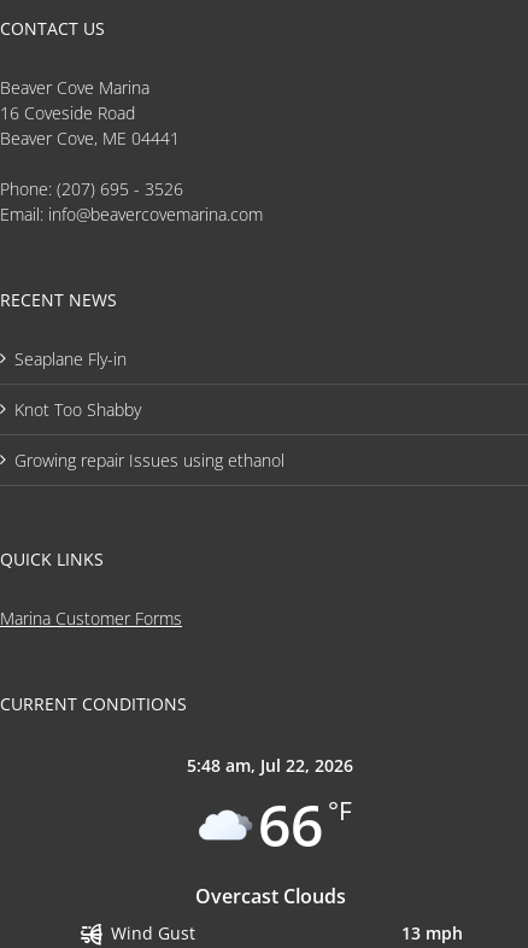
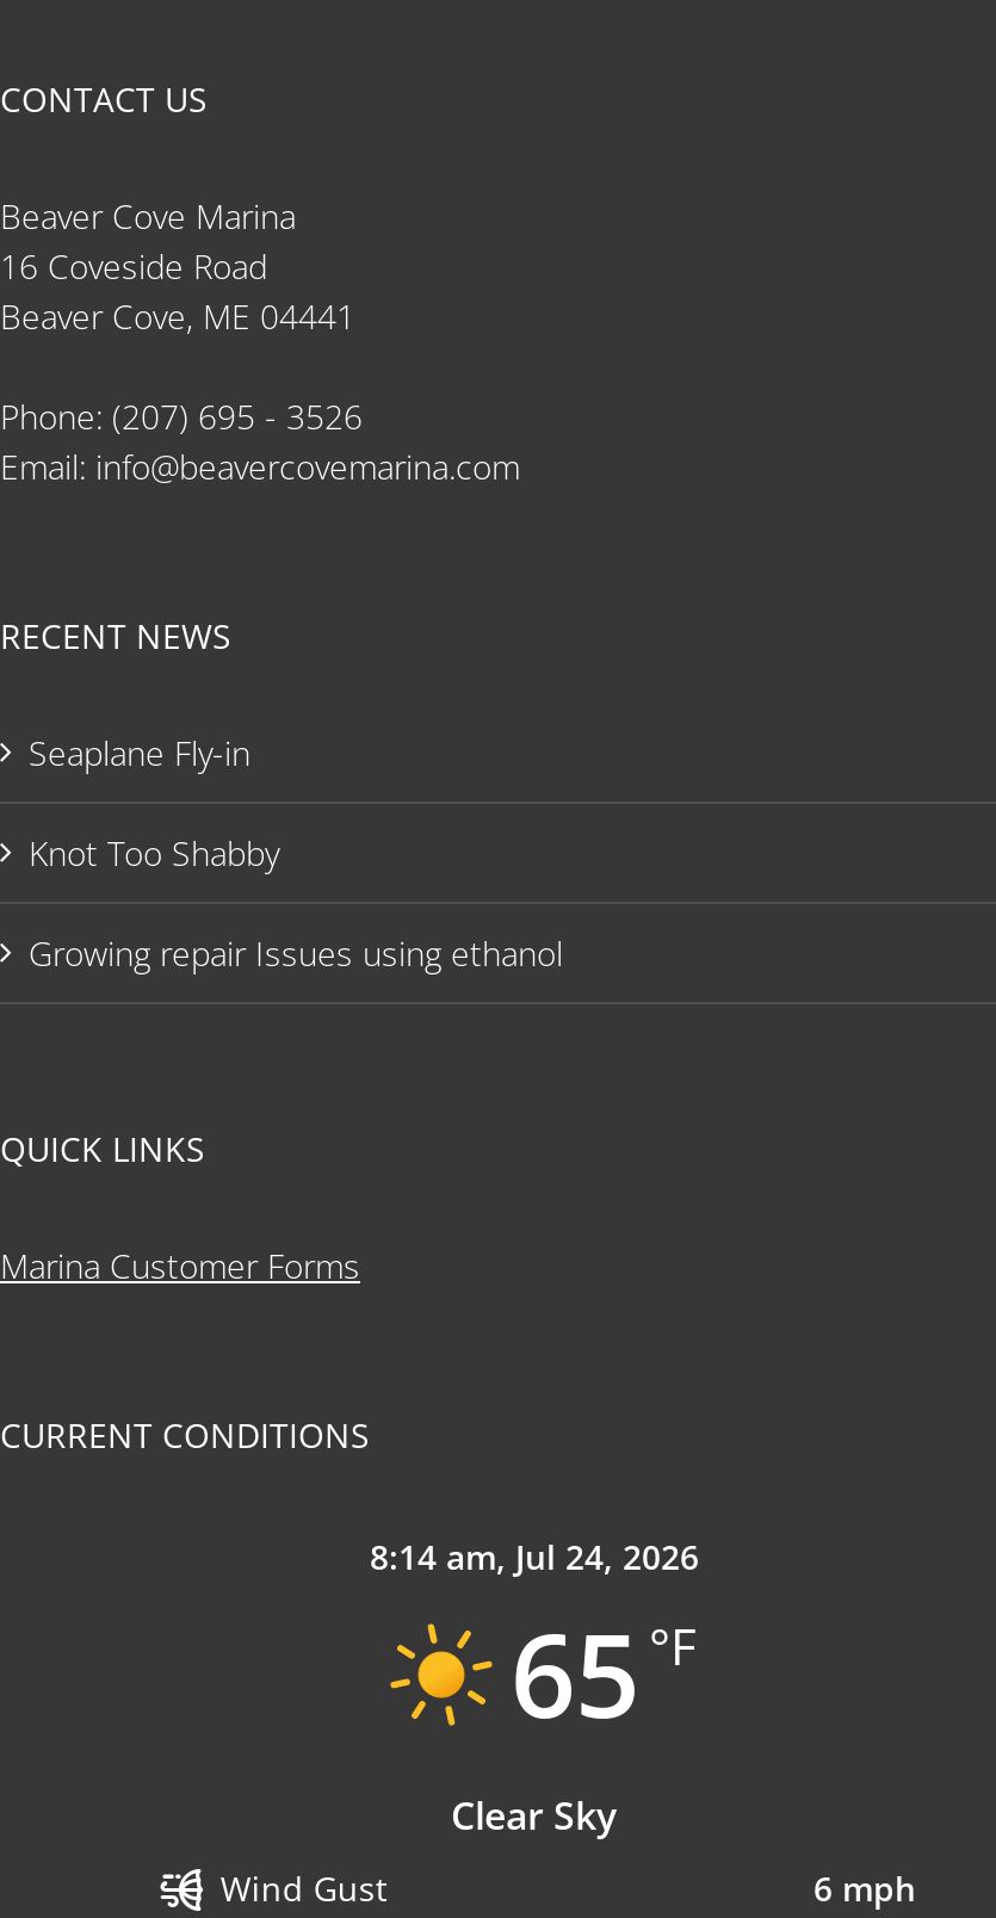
- [image]
- 5:48 am, Jul 22, 2026
- 66 °F
- Overcast Clouds
+ [image]
+ 8:14 am, Jul 24, 2026
+ 65 °F
+ Clear Sky

- 13 mph
+ 6 mph
